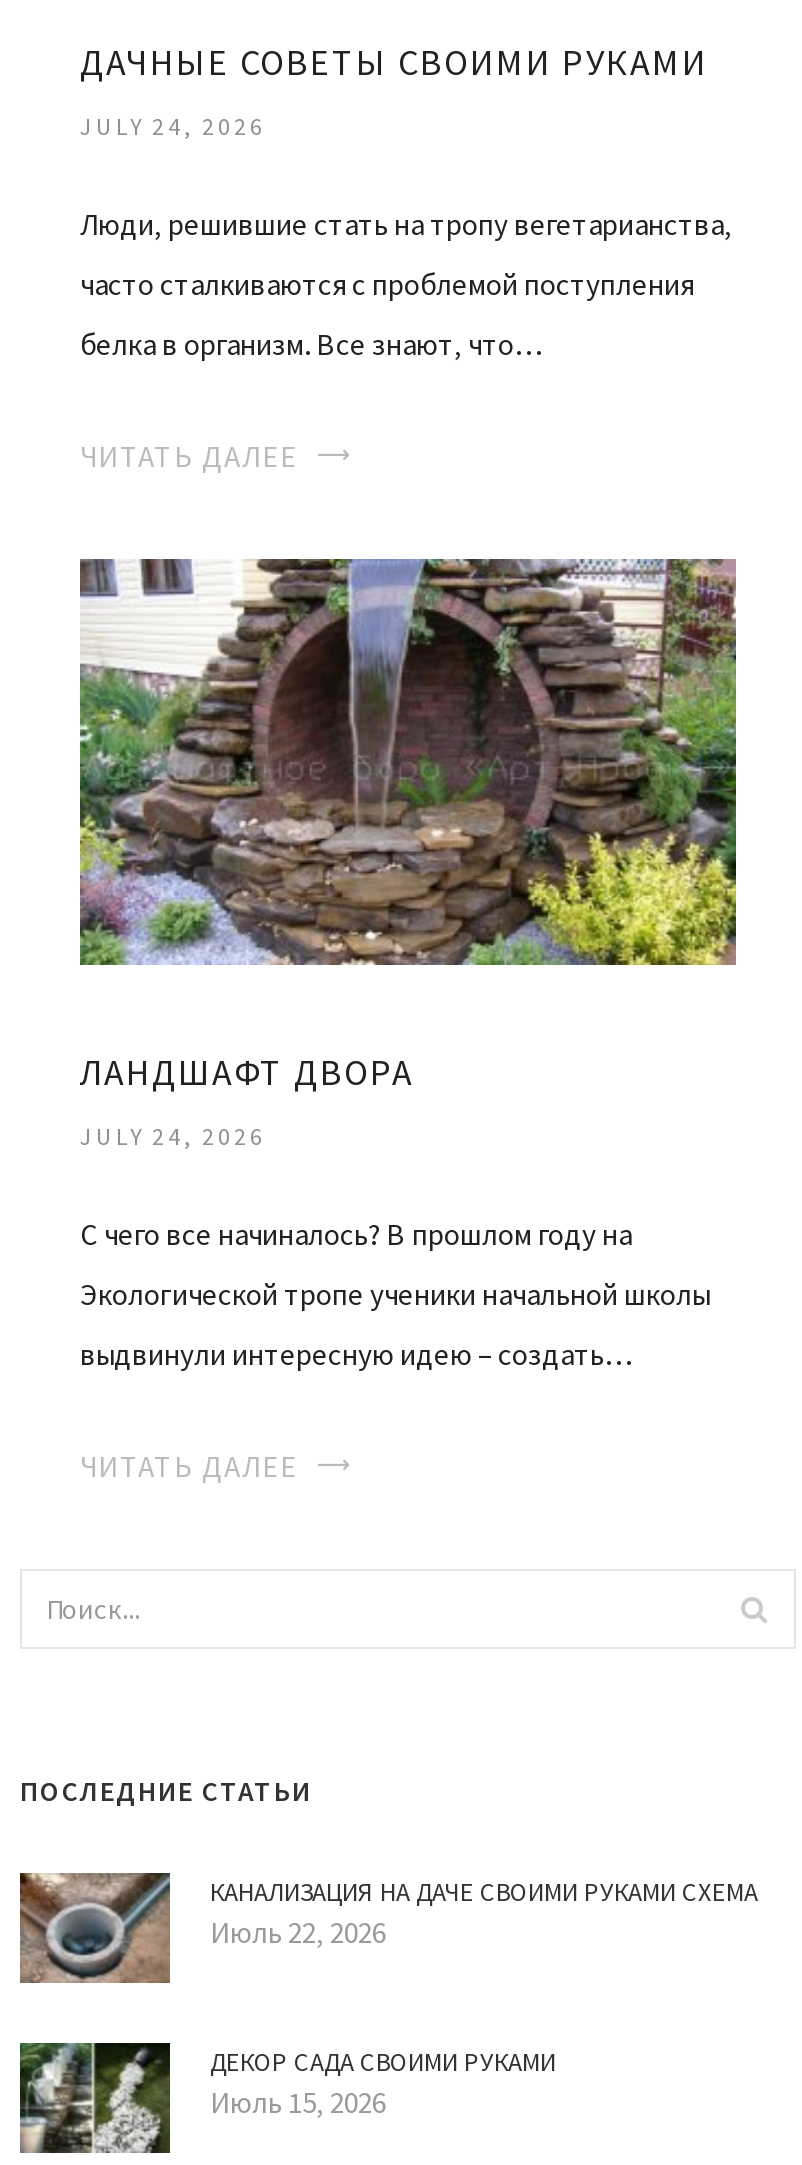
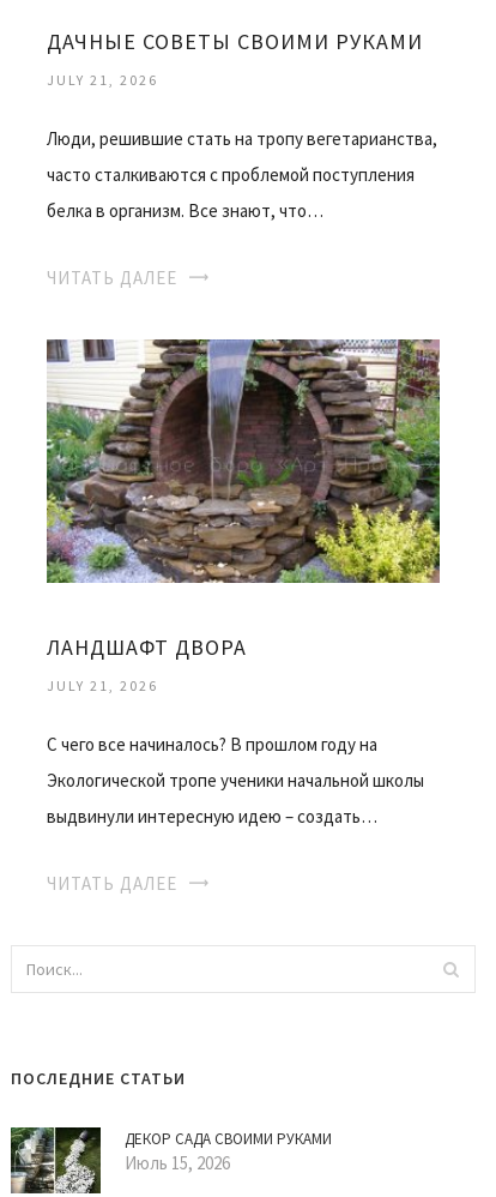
- JULY 24, 2026
+ JULY 21, 2026

- JULY 24, 2026
+ JULY 21, 2026

- [image]
- КАНАЛИЗАЦИЯ НА ДАЧЕ СВОИМИ РУКАМИ СХЕМА
- Июль 22, 2026
